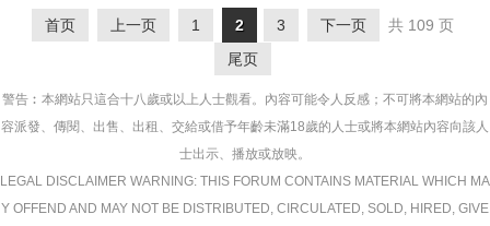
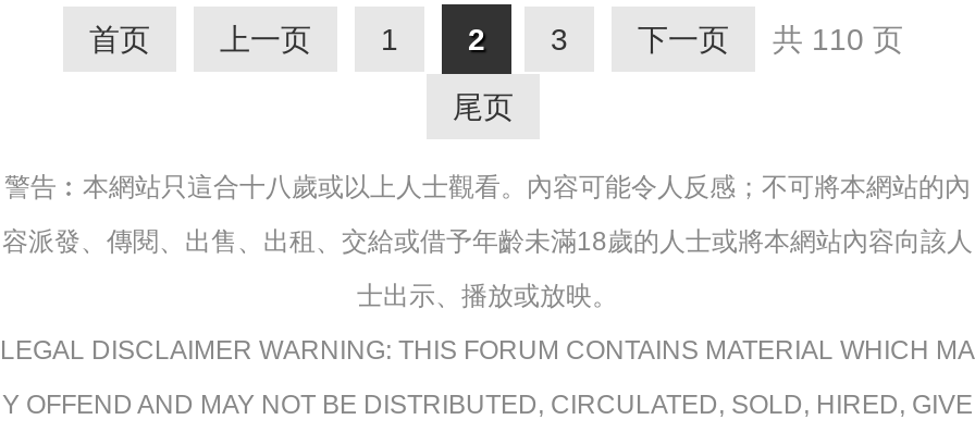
- 首页 上一页 1 2 3 下一页 共 109 页
+ 首页 上一页 1 2 3 下一页 共 110 页
